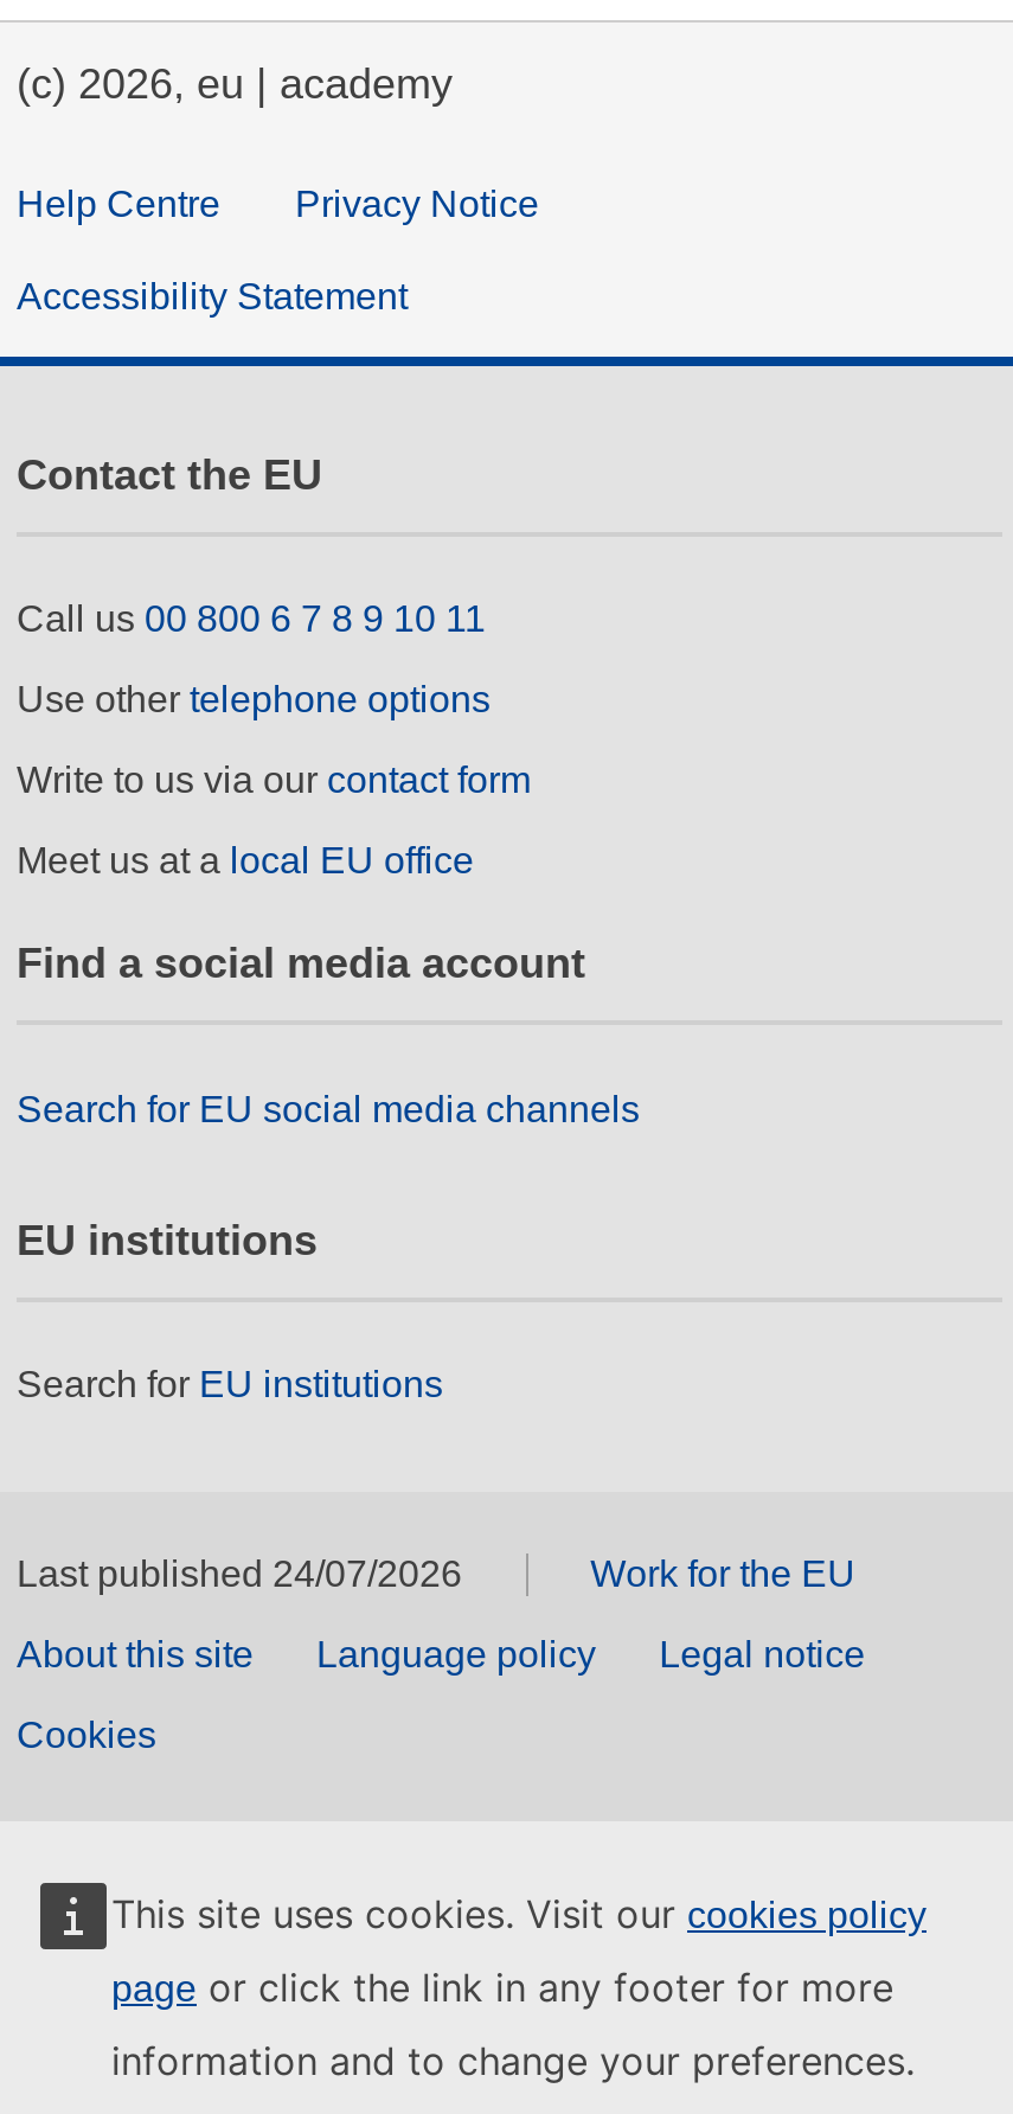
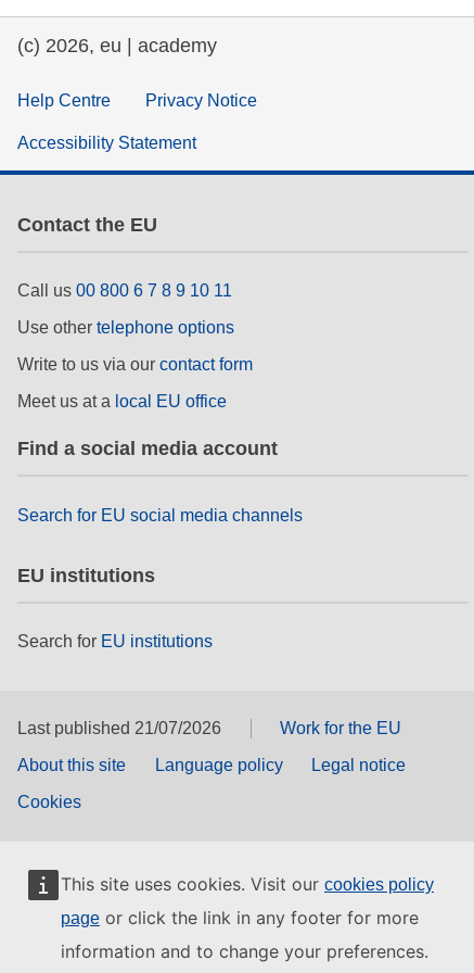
- Last published 24/07/2026
+ Last published 21/07/2026
